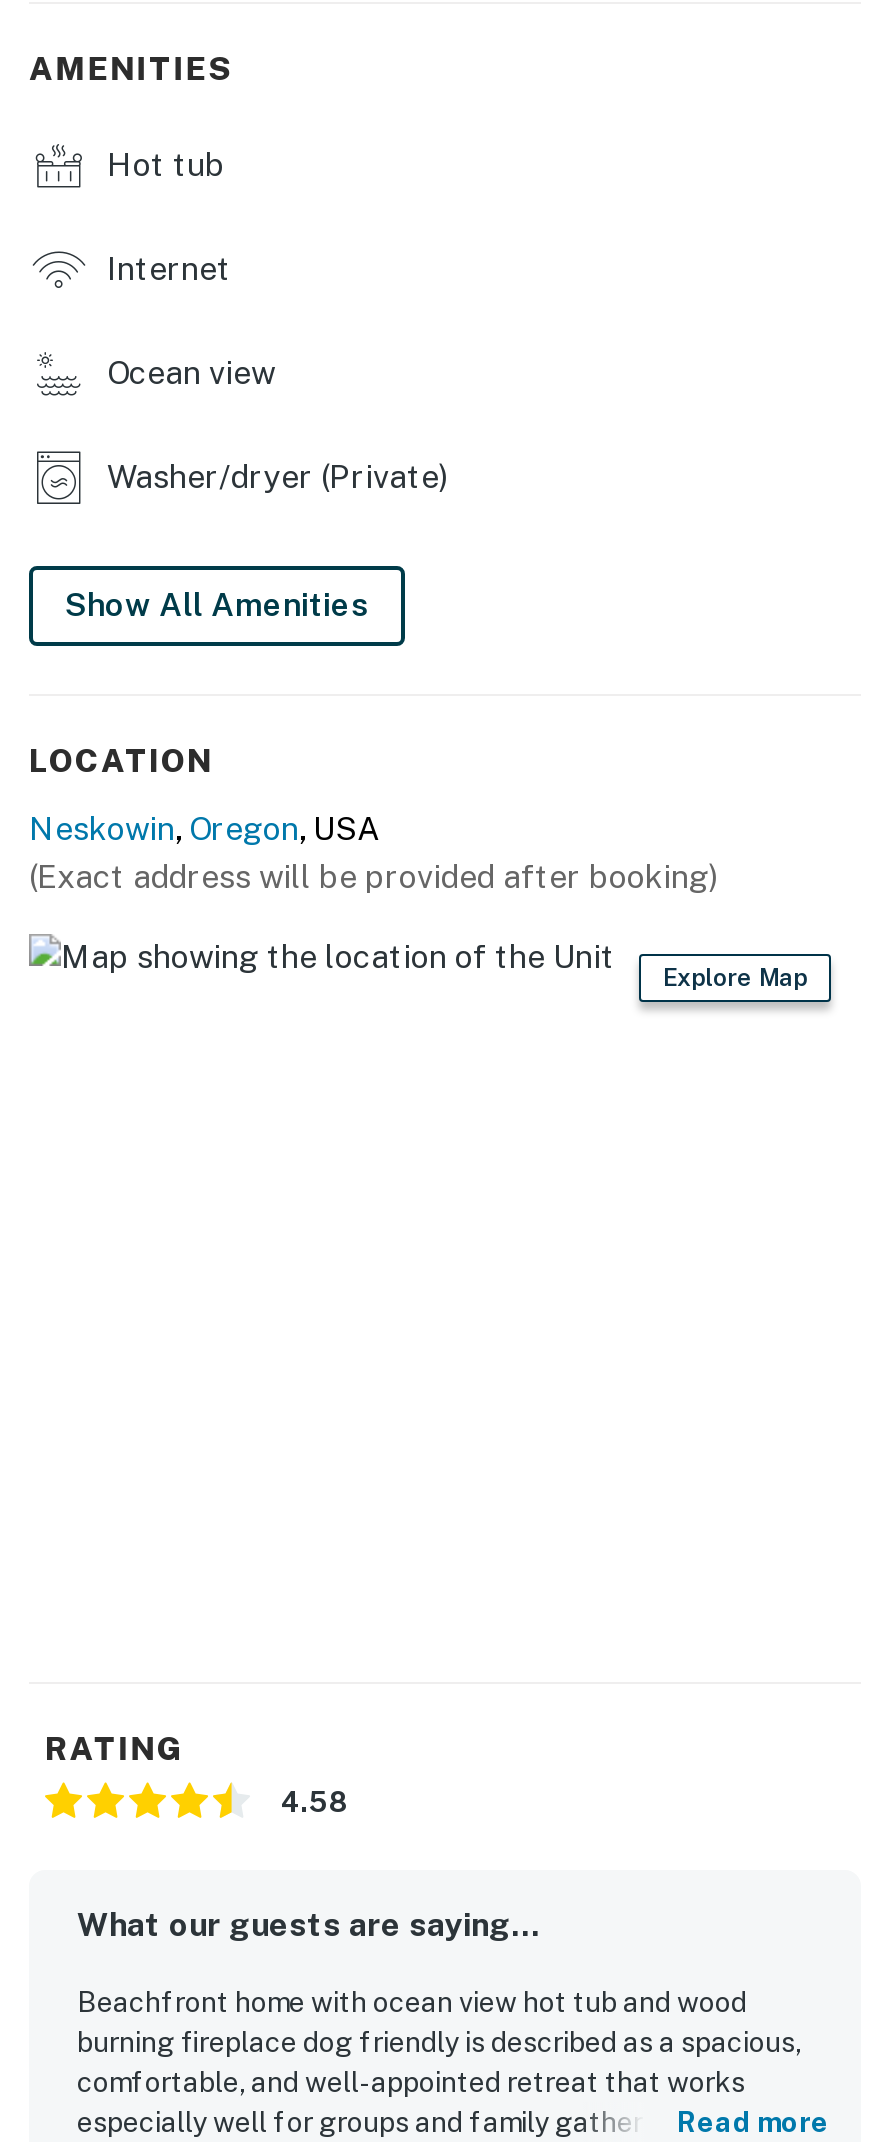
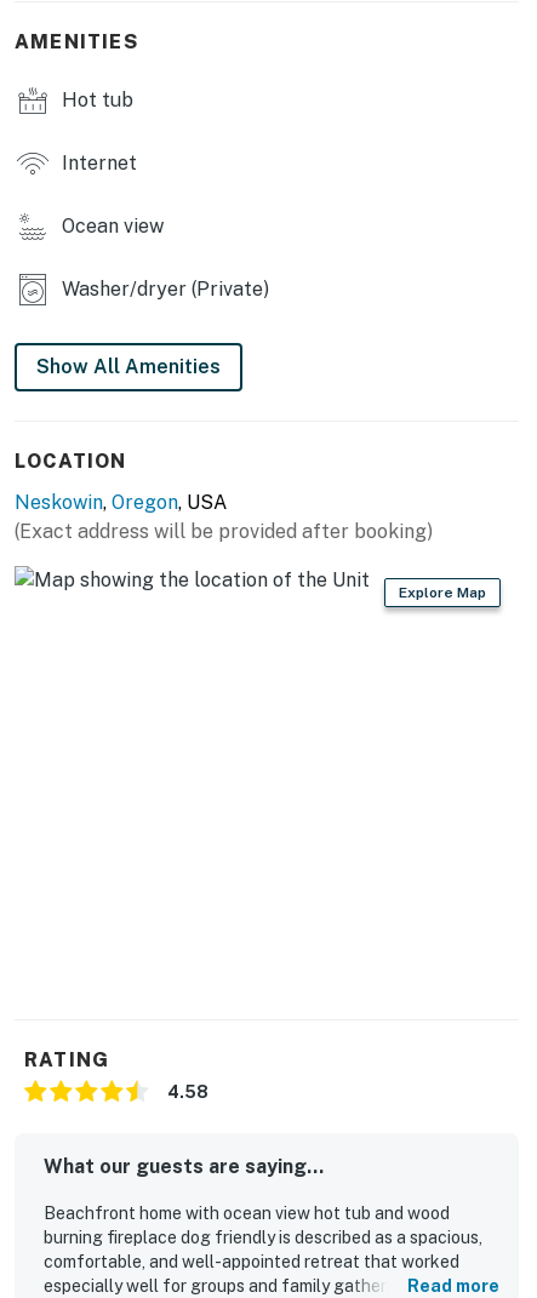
- comfortable, and well-appointed retreat that works
+ comfortable, and well-appointed retreat that worked
